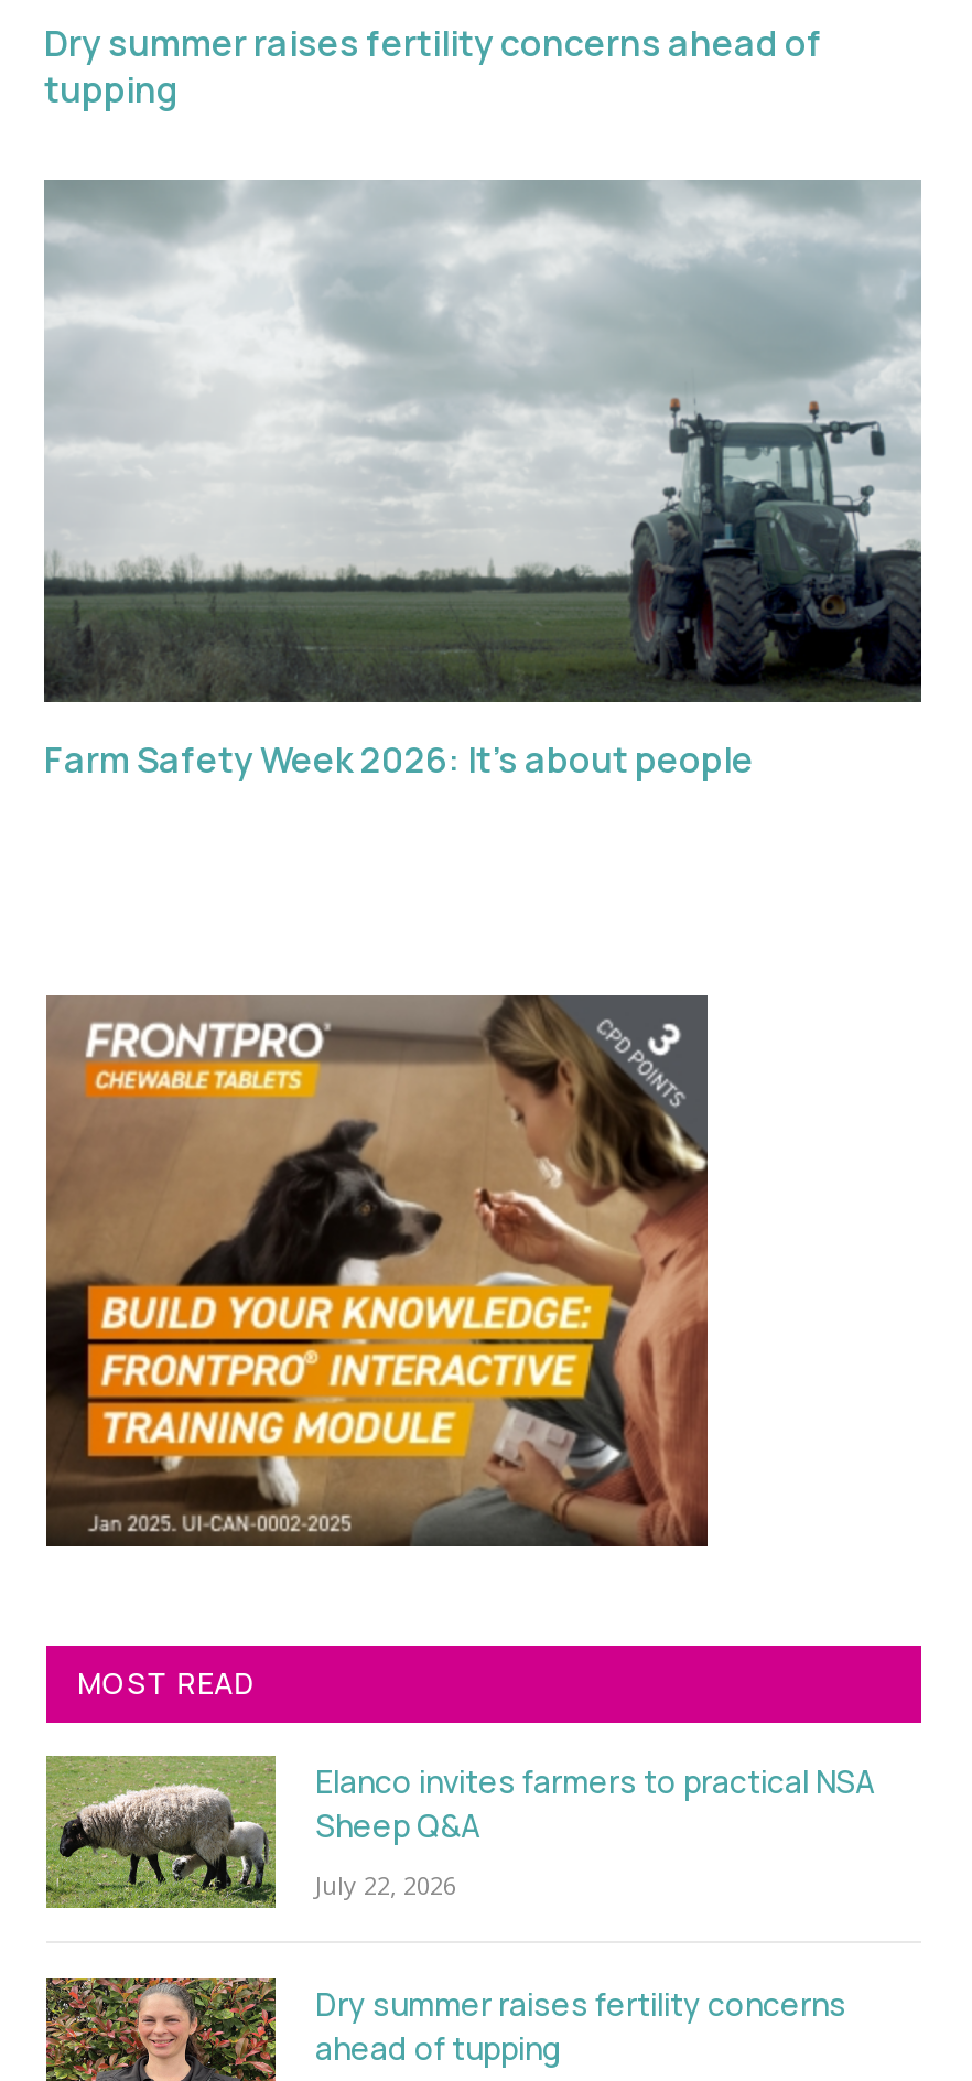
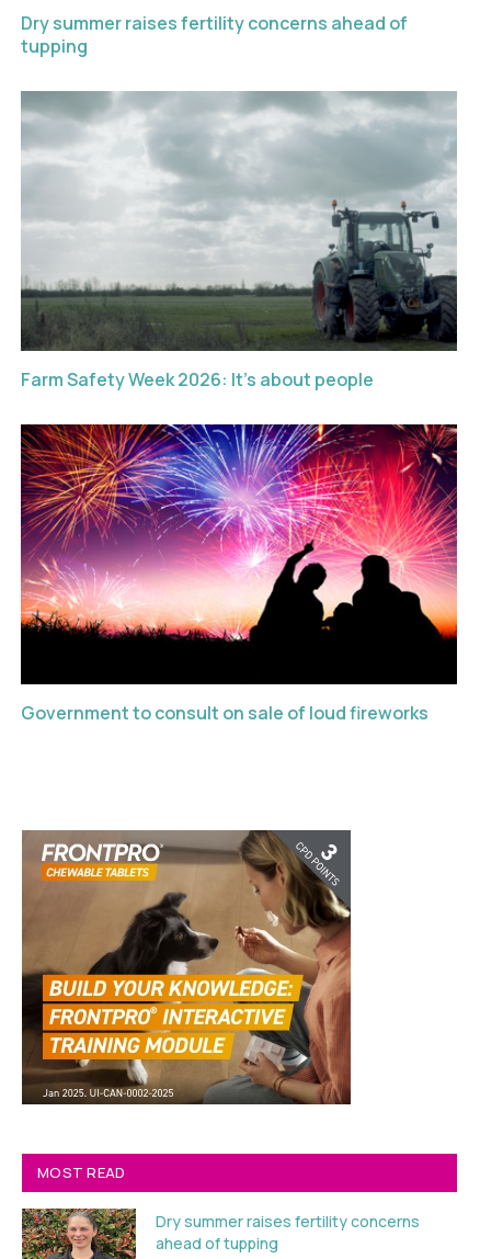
+ [image]
+ Government to consult on sale of loud fireworks

moved down: [image]

moved down: MOST READ

- [image]
- Elanco invites farmers to practical NSA
- Sheep Q&A
- July 22, 2026
